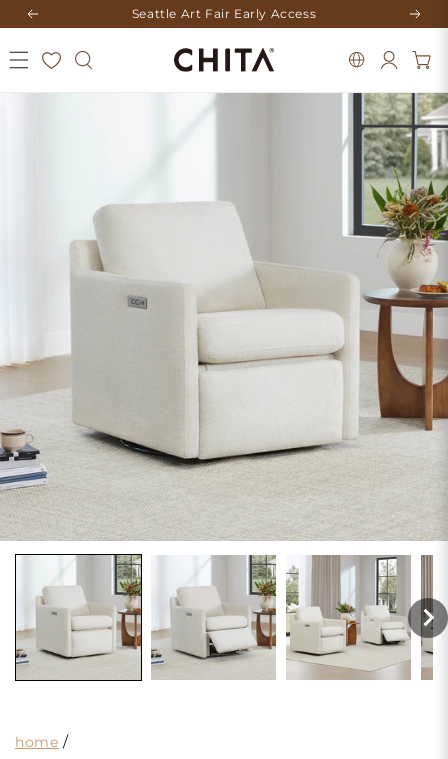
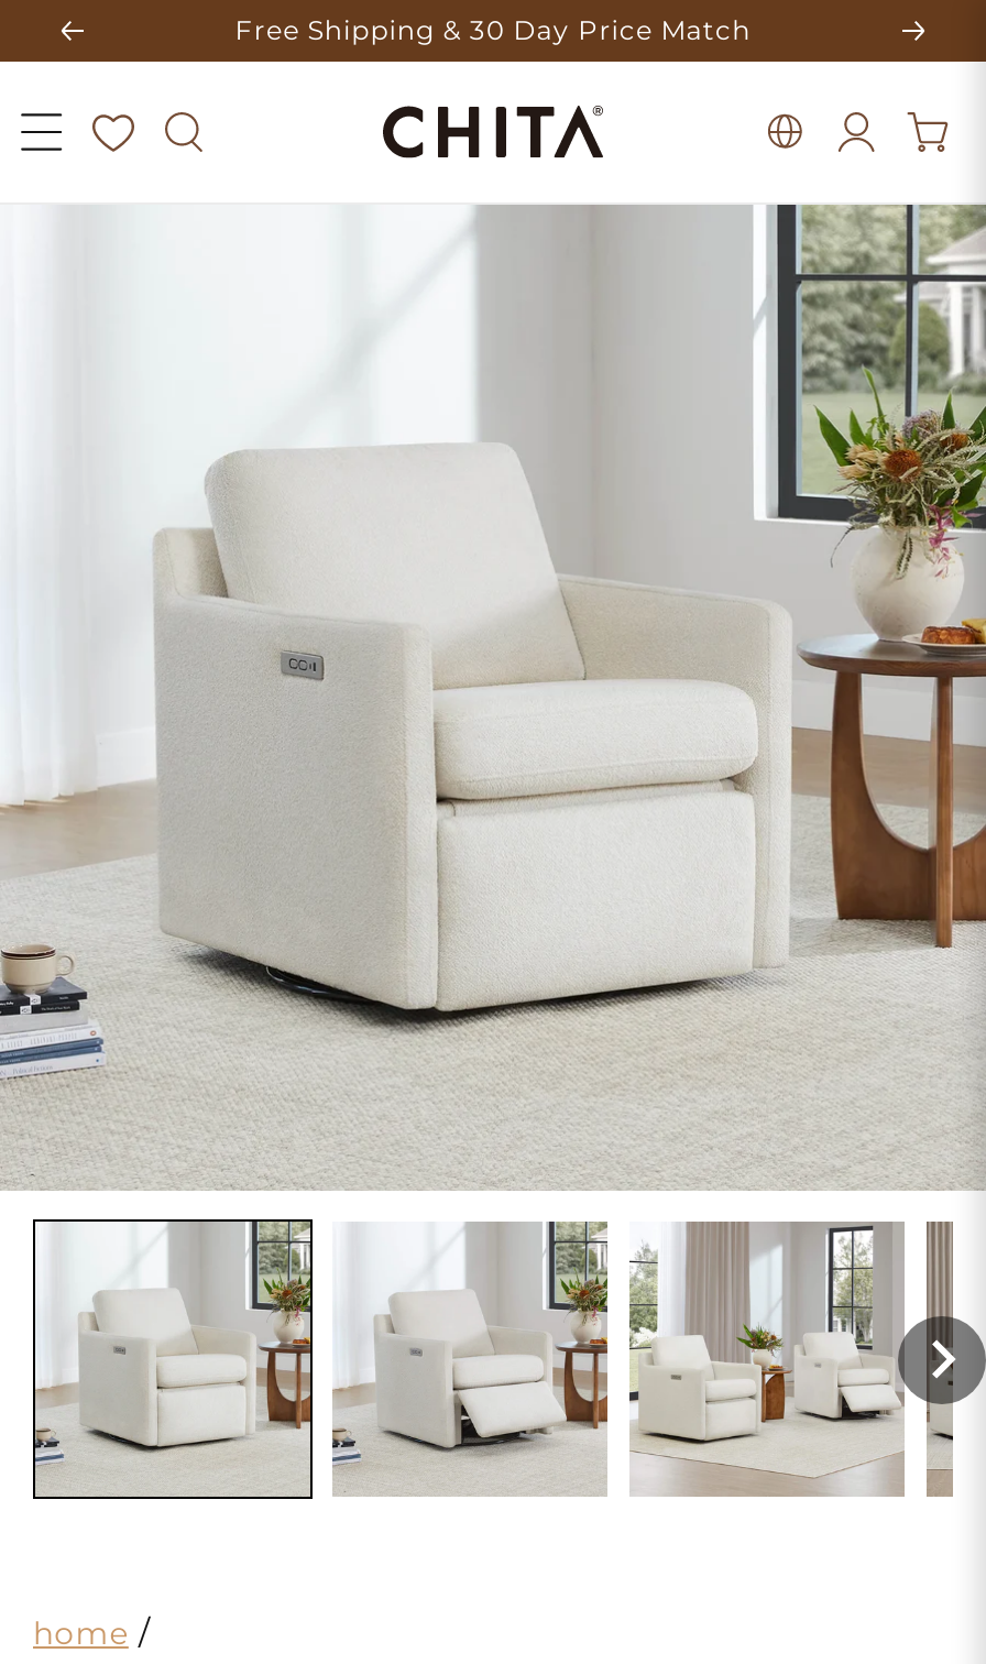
- Seattle Art Fair Early Access
+ Free Shipping & 30 Day Price Match
